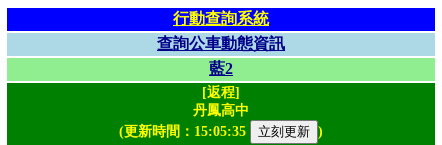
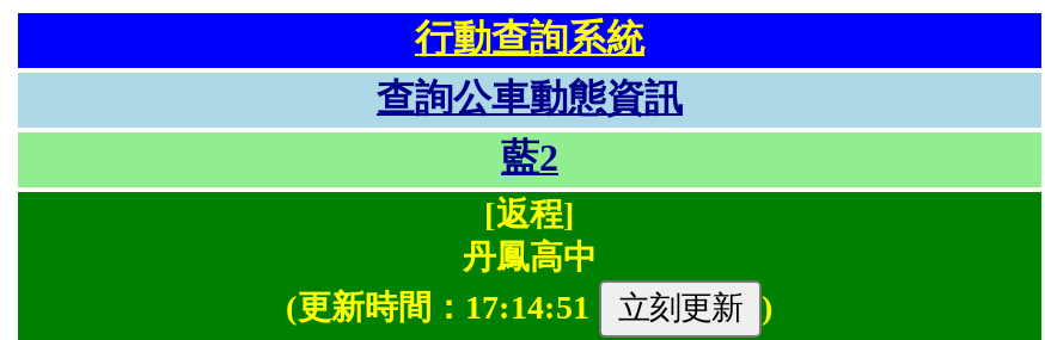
- (更新時間：15:05:35
+ (更新時間：17:14:51
